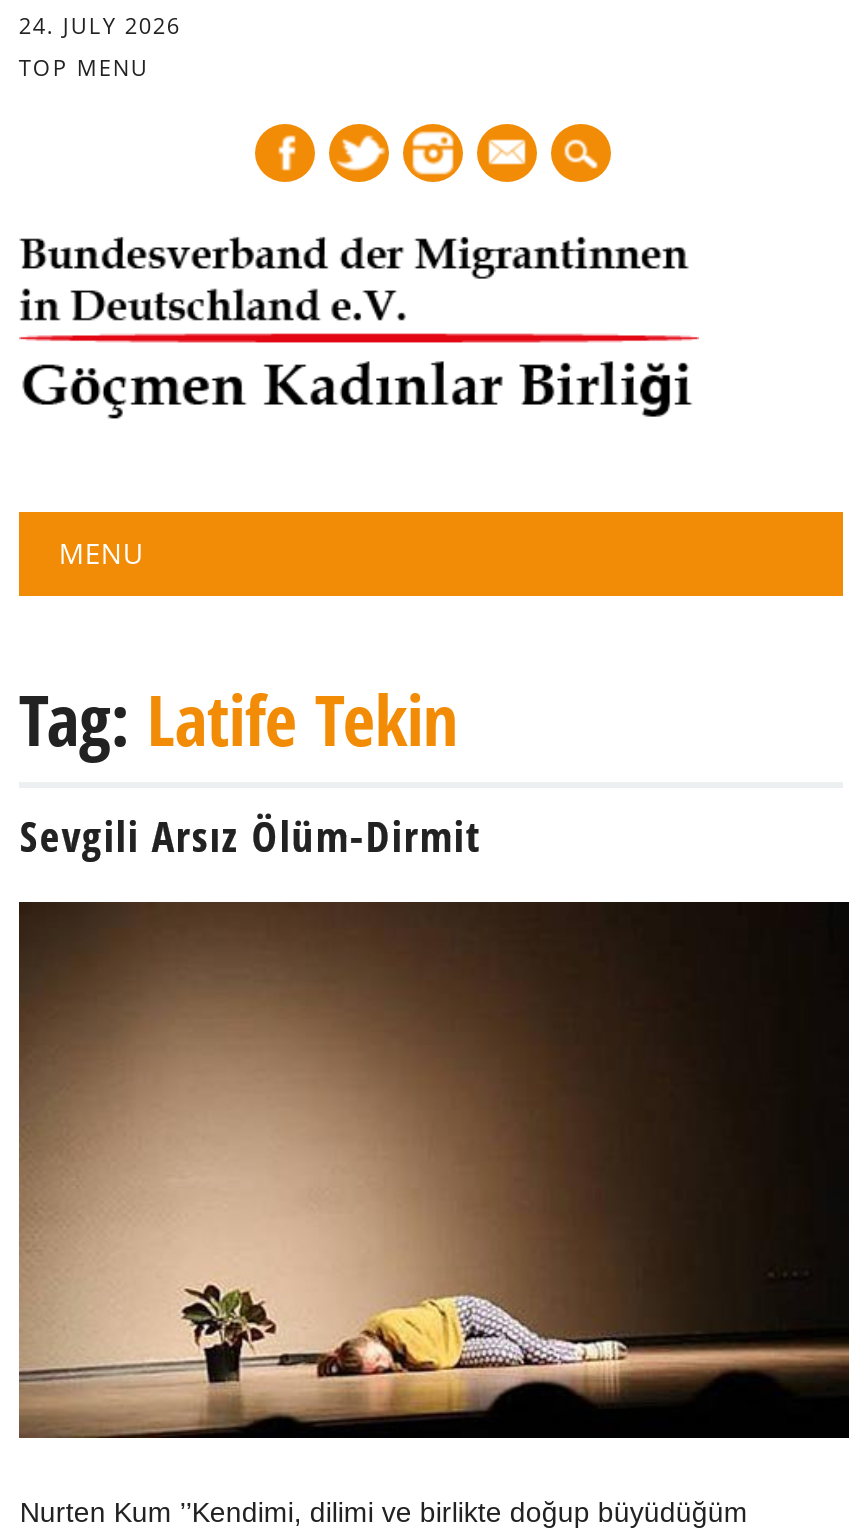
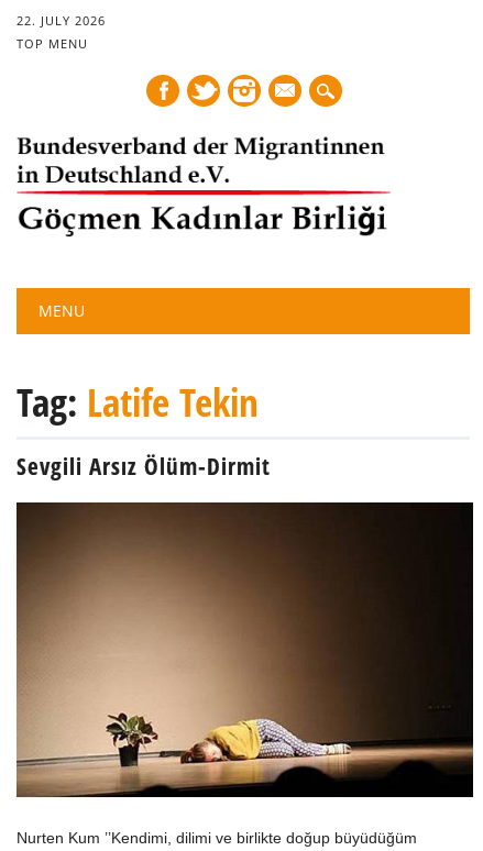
- 24. JULY 2026
+ 22. JULY 2026
